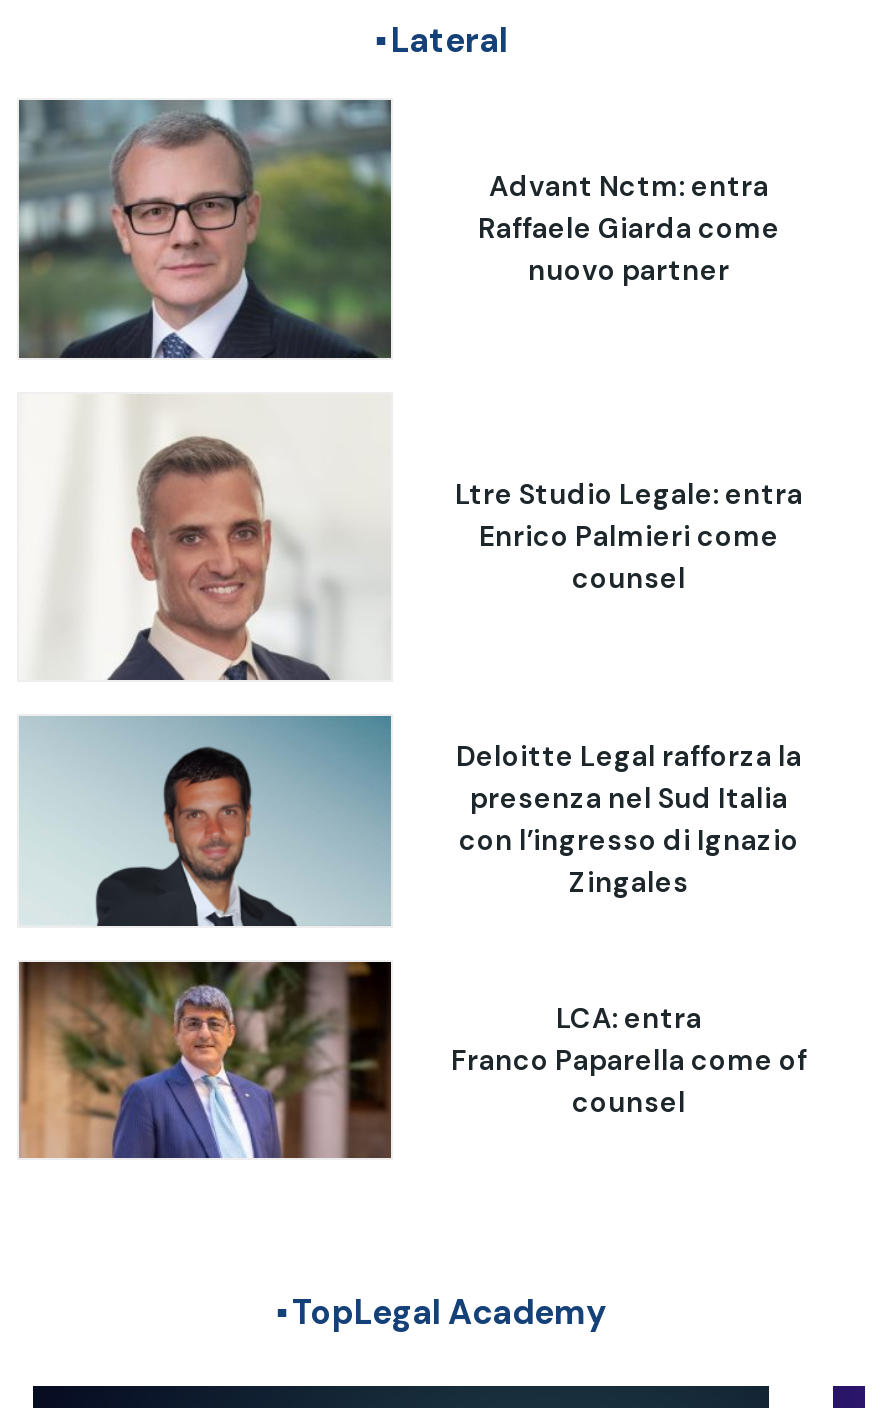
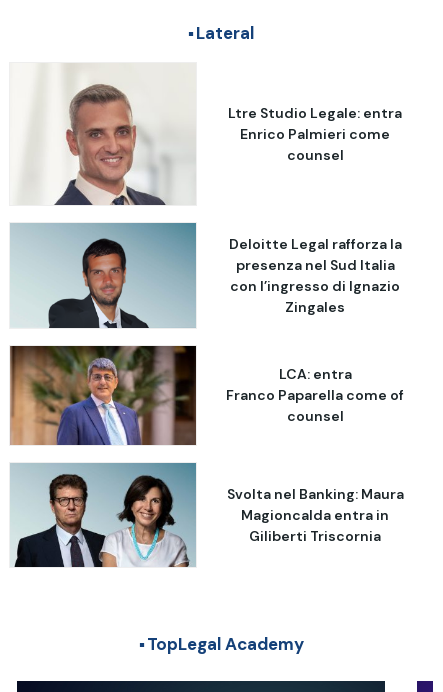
- [image]

- Advant Nctm: entra
- Raffaele Giarda come
- nuovo partner

moved up: [image] | Ltre Studio Legale: entra | Enrico Palmieri come | ... | Franco Paparella come of | counsel

+ [image]
+ Svolta nel Banking: Maura
+ Magioncalda entra in
+ Giliberti Triscornia
